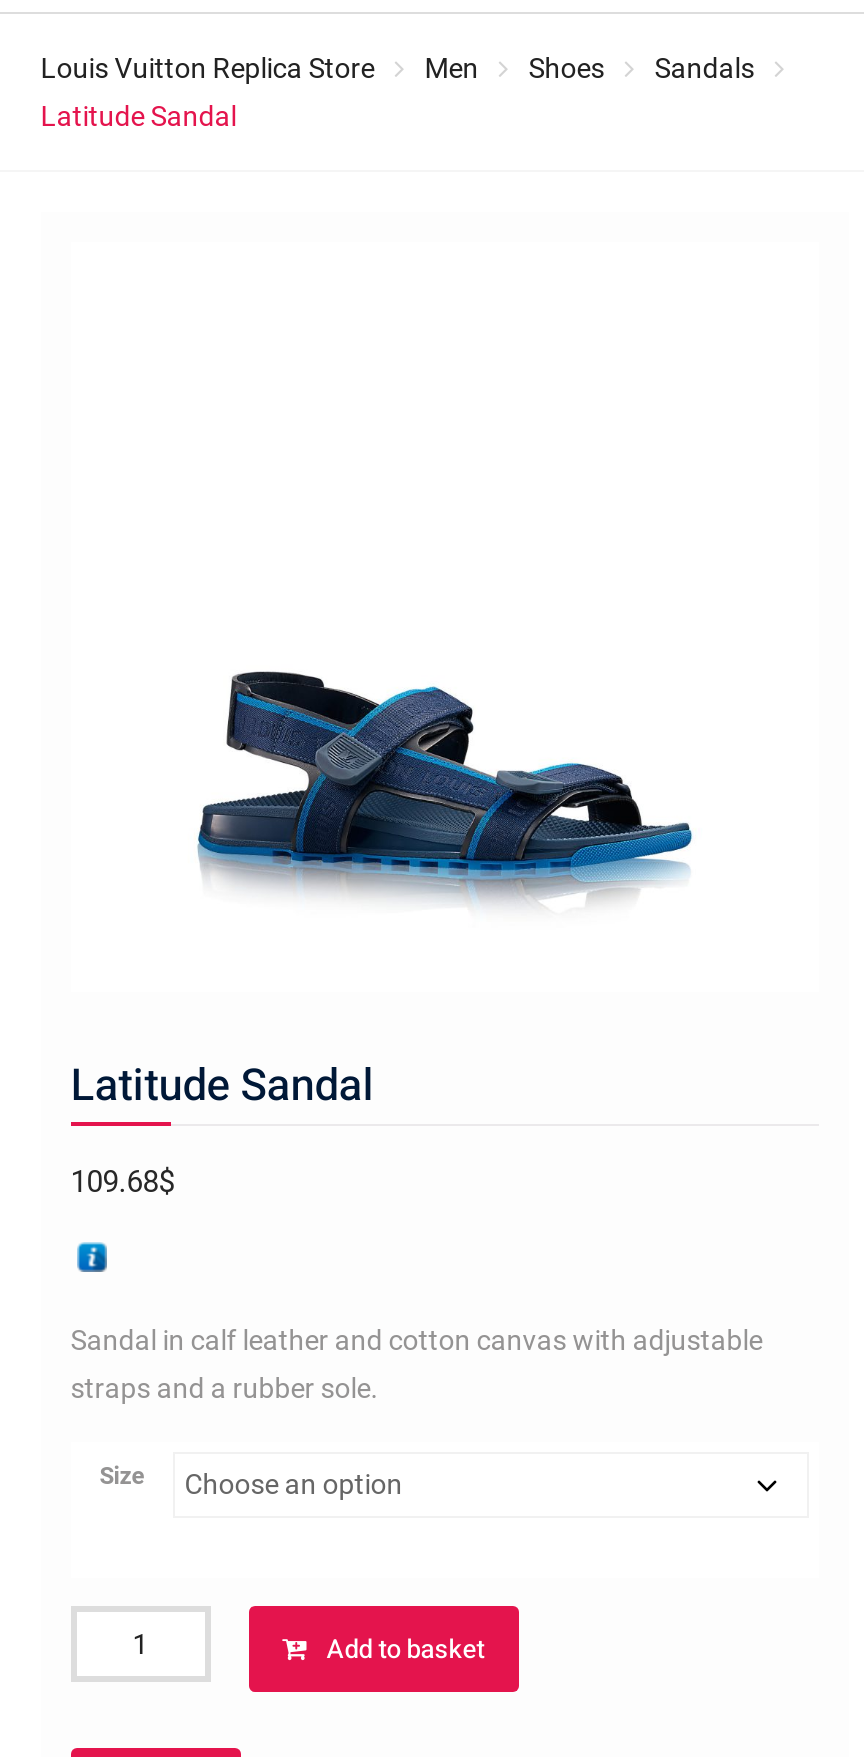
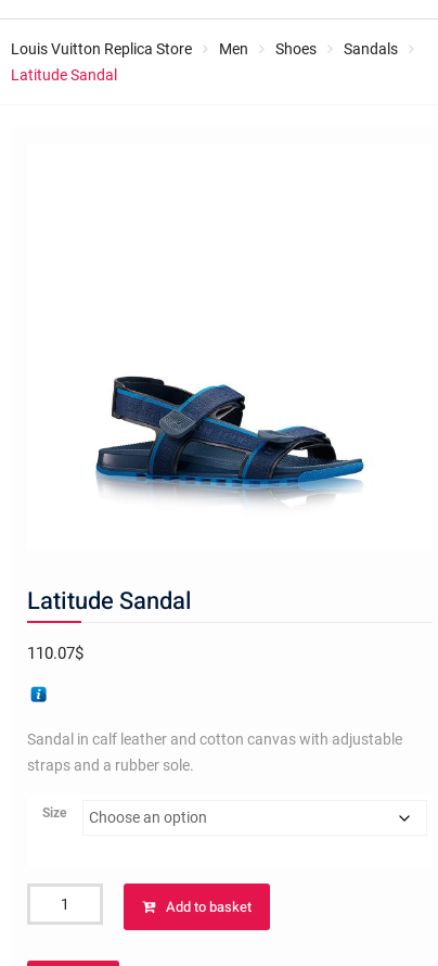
- 109.68$
+ 110.07$
